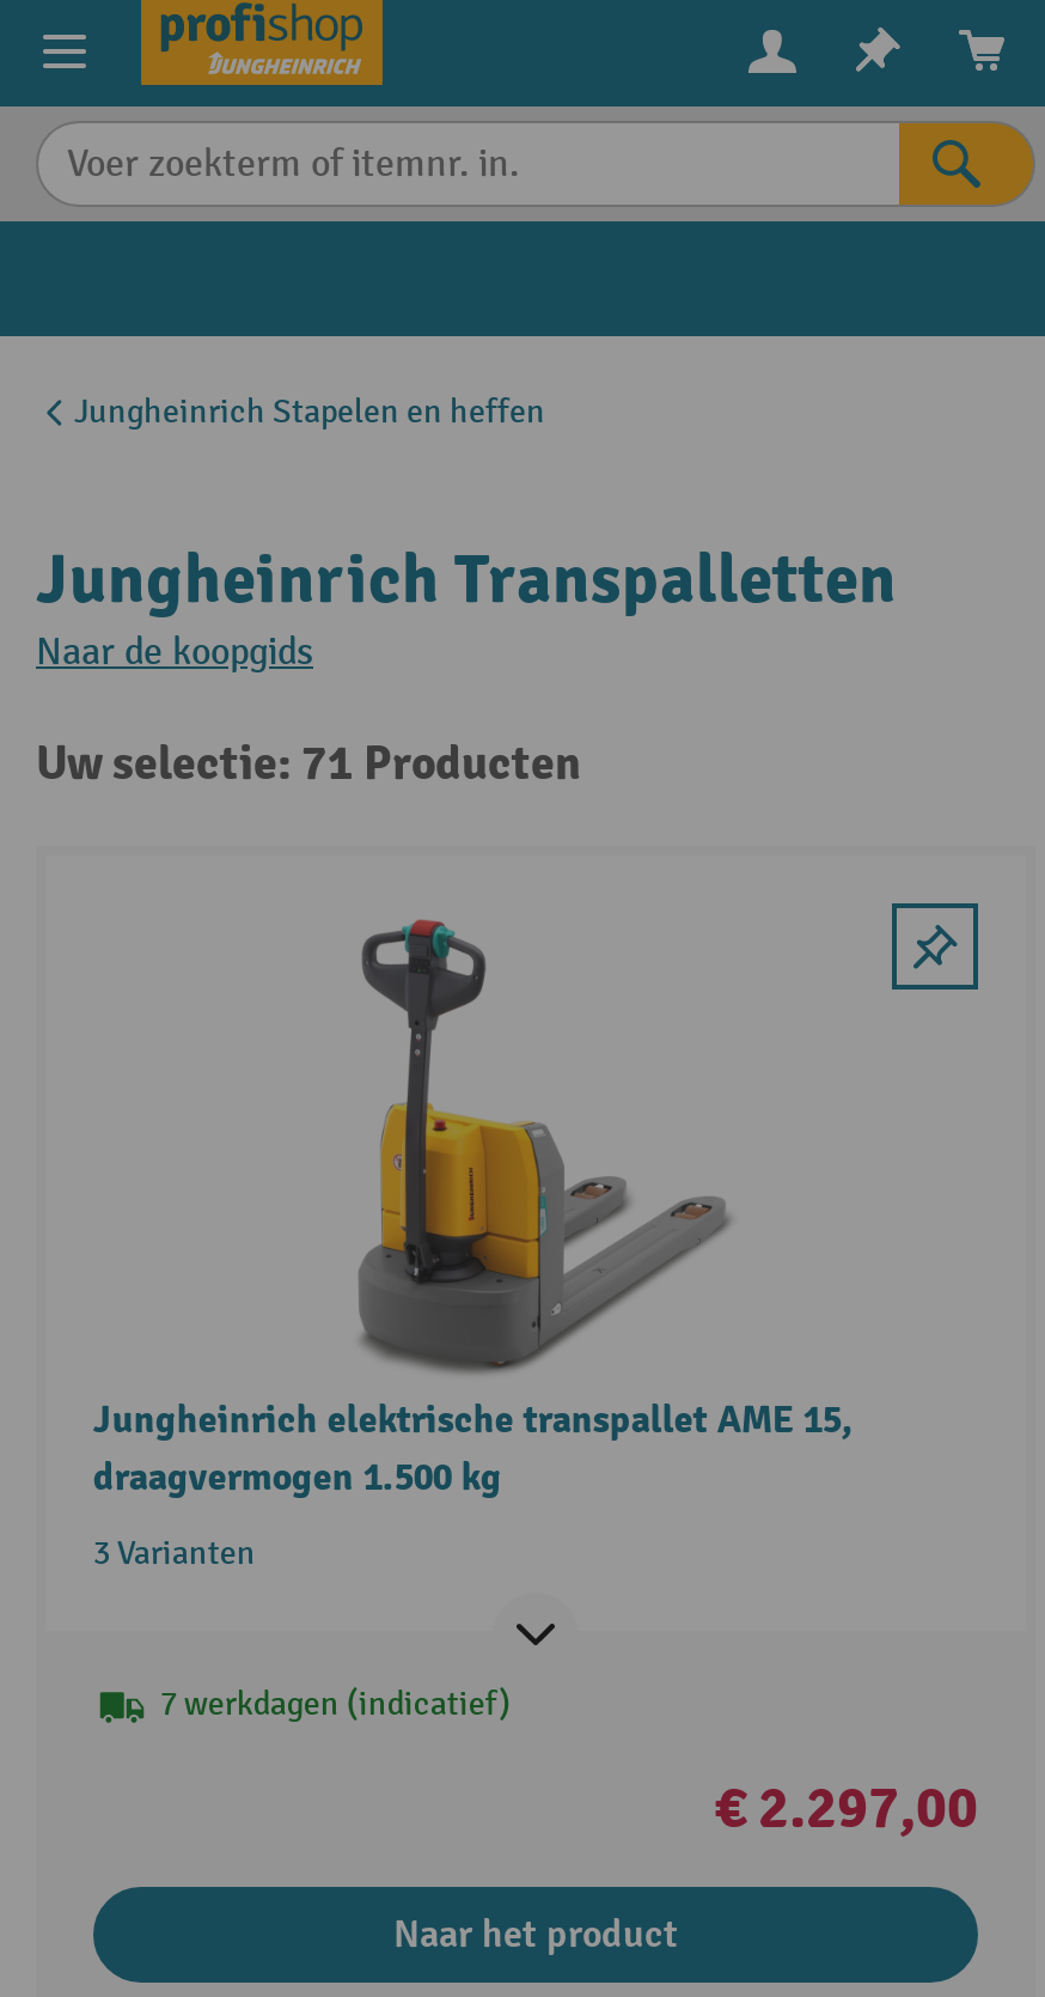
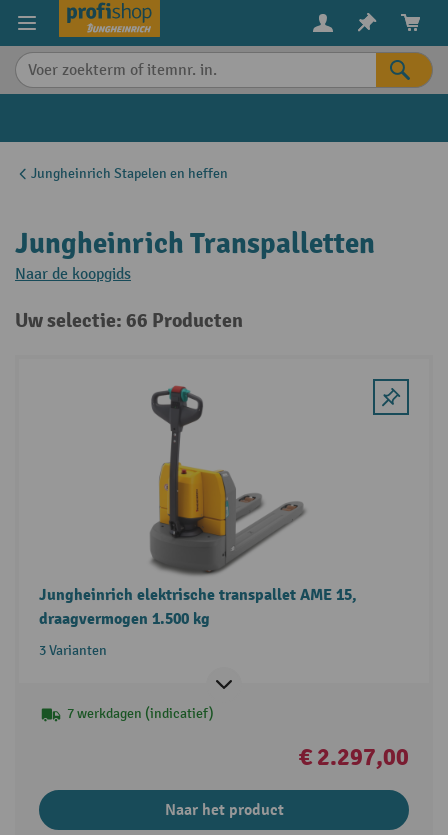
- Uw selectie: 71 Producten
+ Uw selectie: 66 Producten
